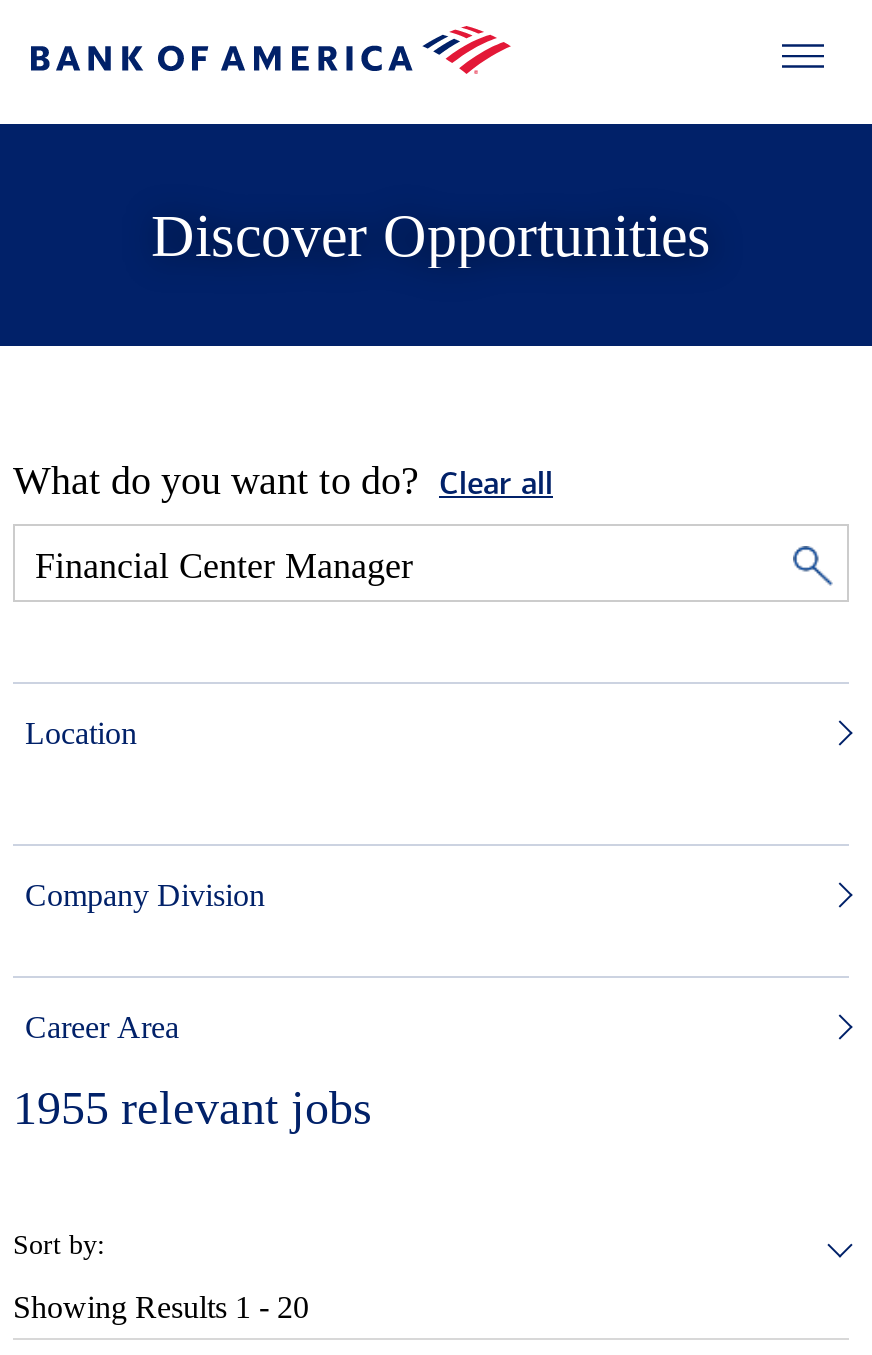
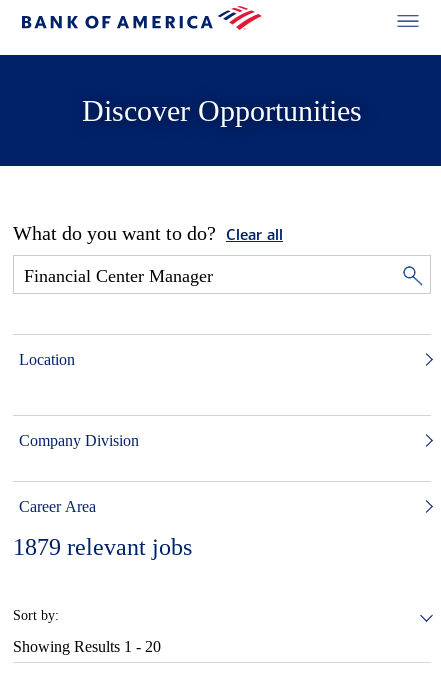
- 1955 relevant jobs
+ 1879 relevant jobs
